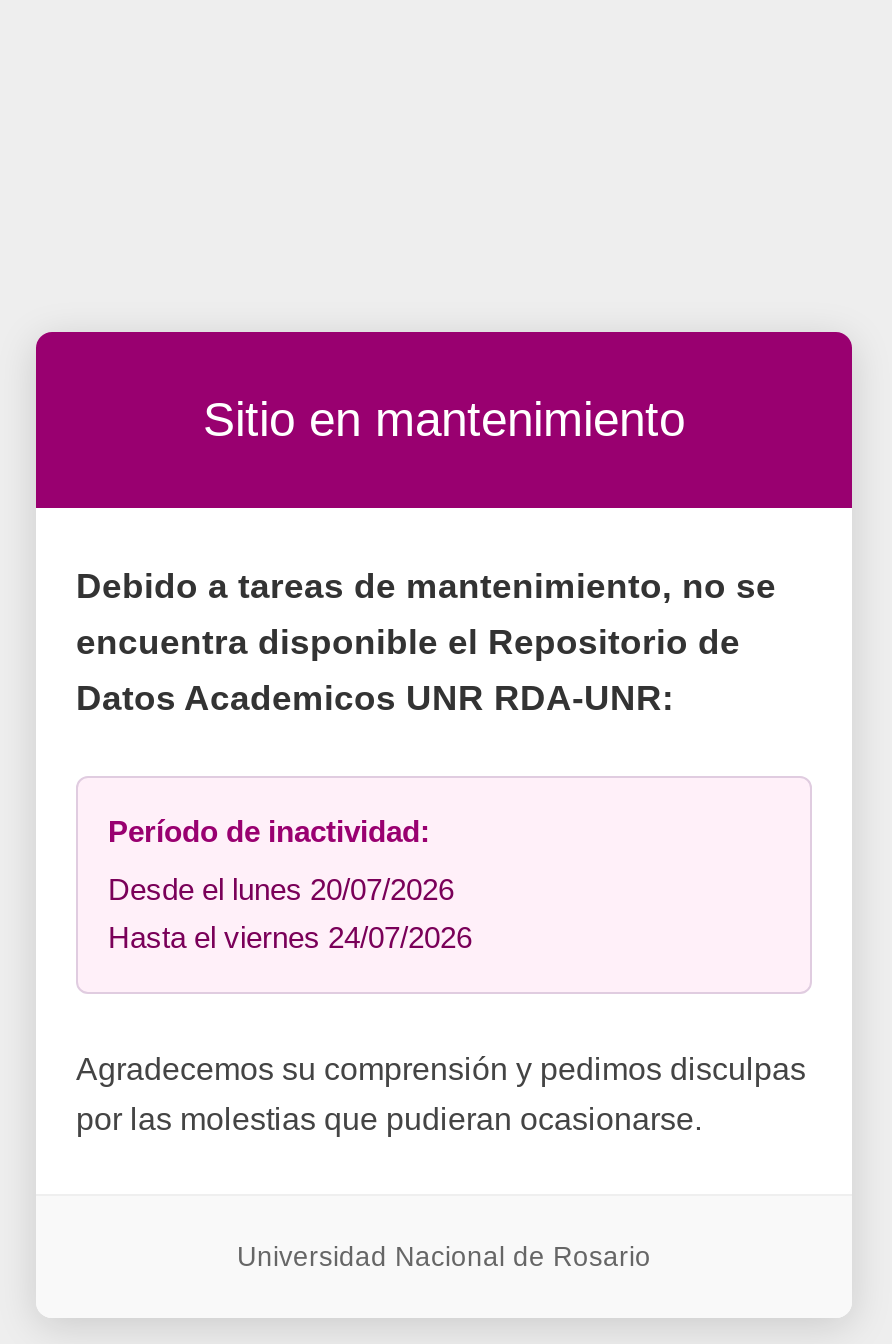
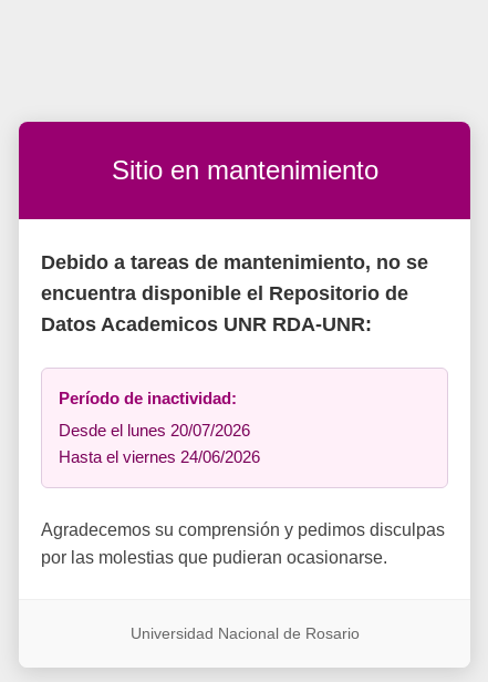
- Hasta el viernes 24/07/2026
+ Hasta el viernes 24/06/2026
